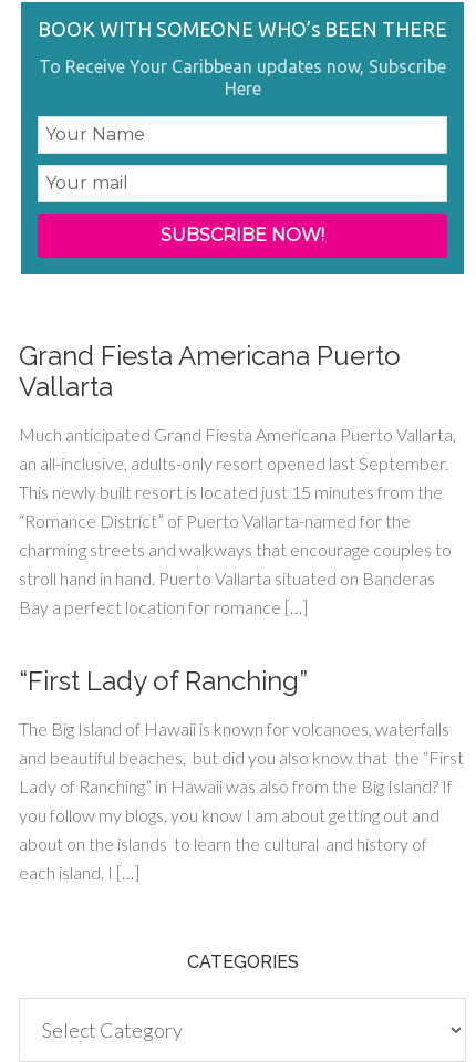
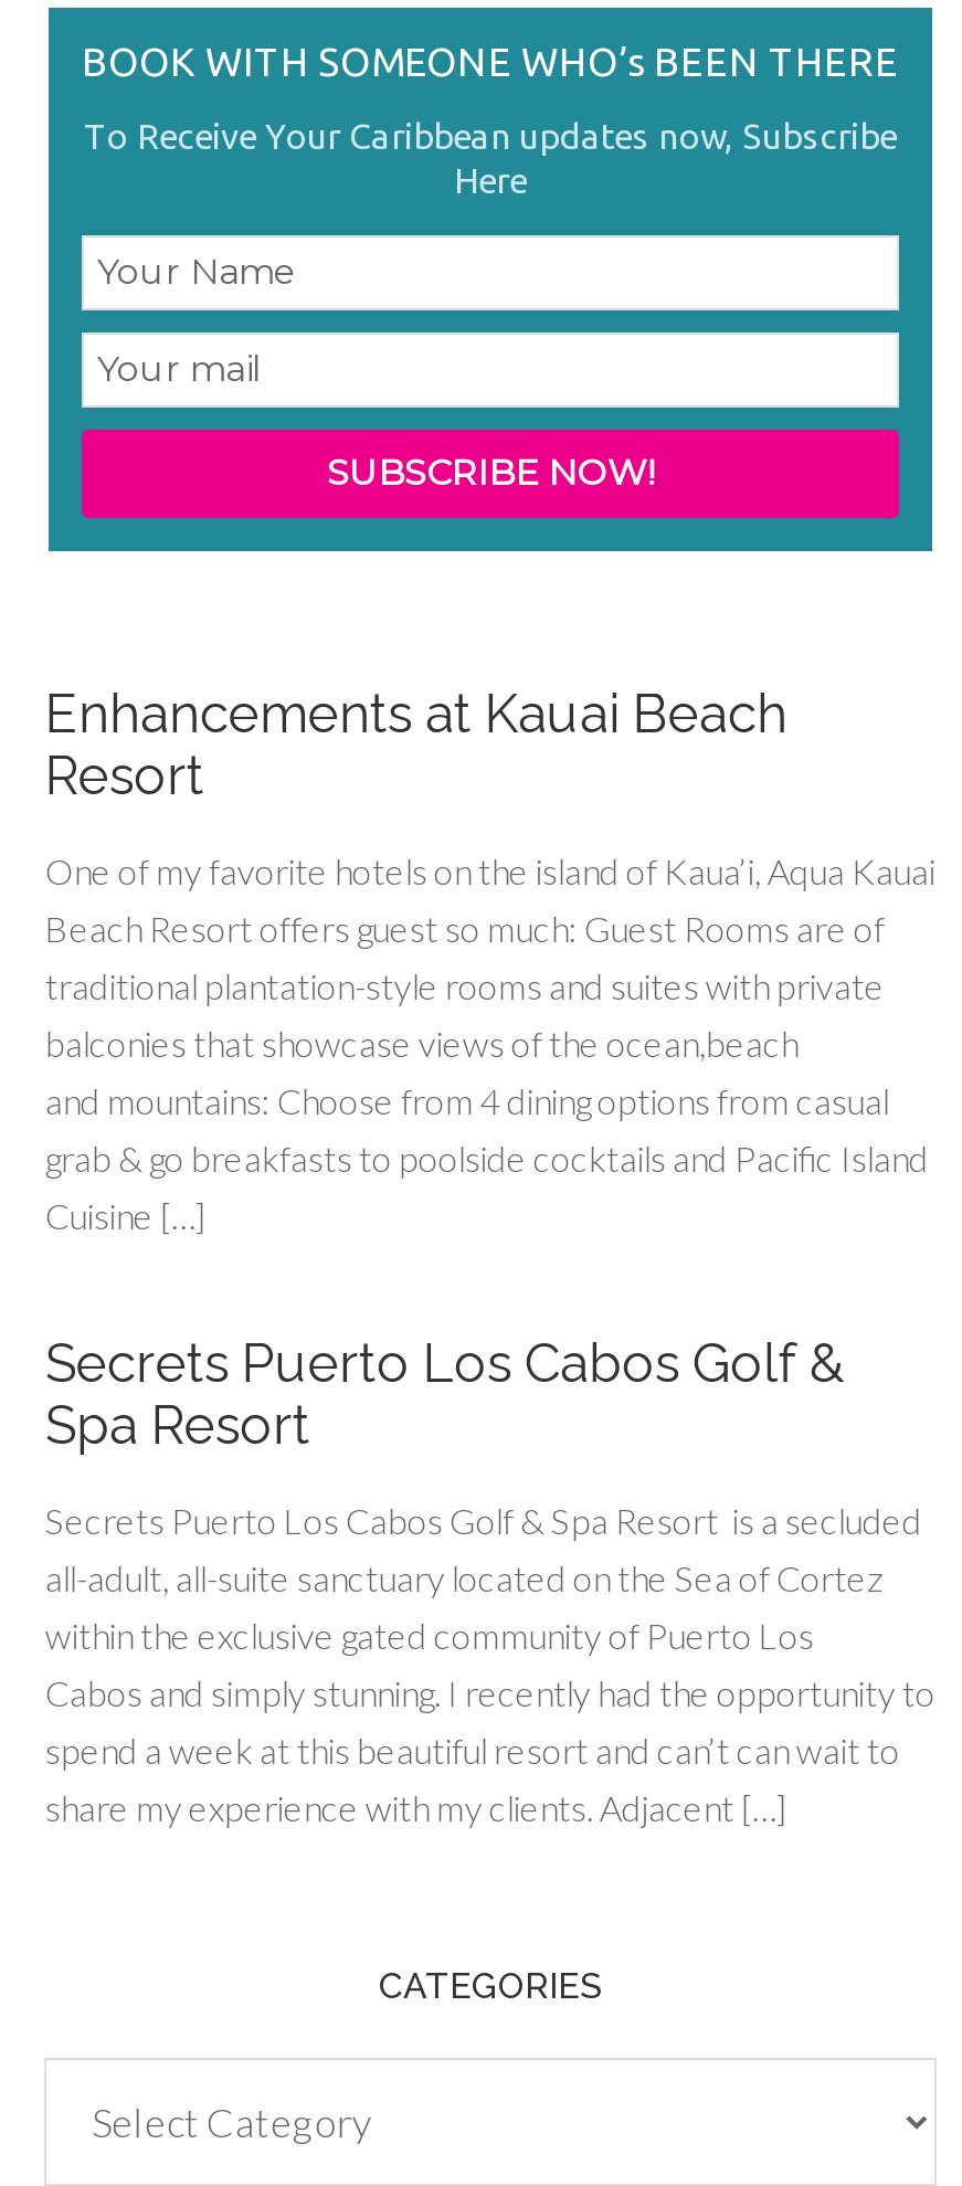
- Grand Fiesta Americana Puerto
- Vallarta
+ Enhancements at Kauai Beach
+ Resort

- Much anticipated Grand Fiesta Americana Puerto Vallarta,
- an all-inclusive, adults-only resort opened last September.
- This newly built resort is located just 15 minutes from the
- “Romance District” of Puerto Vallarta-named for the
- charming streets and walkways that encourage couples to
- stroll hand in hand. Puerto Vallarta situated on Banderas
- Bay a perfect location for romance […]
+ One of my favorite hotels on the island of Kaua’i, Aqua Kauai
+ Beach Resort offers guest so much: Guest Rooms are of
+ traditional plantation-style rooms and suites with private
+ balconies that showcase views of the ocean,beach
+ and mountains: Choose from 4 dining options from casual
+ grab & go breakfasts to poolside cocktails and Pacific Island
+ Cuisine […]

- “First Lady of Ranching”
+ Secrets Puerto Los Cabos Golf &
+ Spa Resort

- The Big Island of Hawaii is known for volcanoes, waterfalls
- and beautiful beaches, but did you also know that the “First
- Lady of Ranching” in Hawaii was also from the Big Island? If
- you follow my blogs, you know I am about getting out and
- about on the islands to learn the cultural and history of
- each island. I […]
+ Secrets Puerto Los Cabos Golf & Spa Resort is a secluded
+ all-adult, all-suite sanctuary located on the Sea of Cortez
+ within the exclusive gated community of Puerto Los
+ Cabos and simply stunning. I recently had the opportunity to
+ spend a week at this beautiful resort and can’t can wait to
+ share my experience with my clients. Adjacent […]
